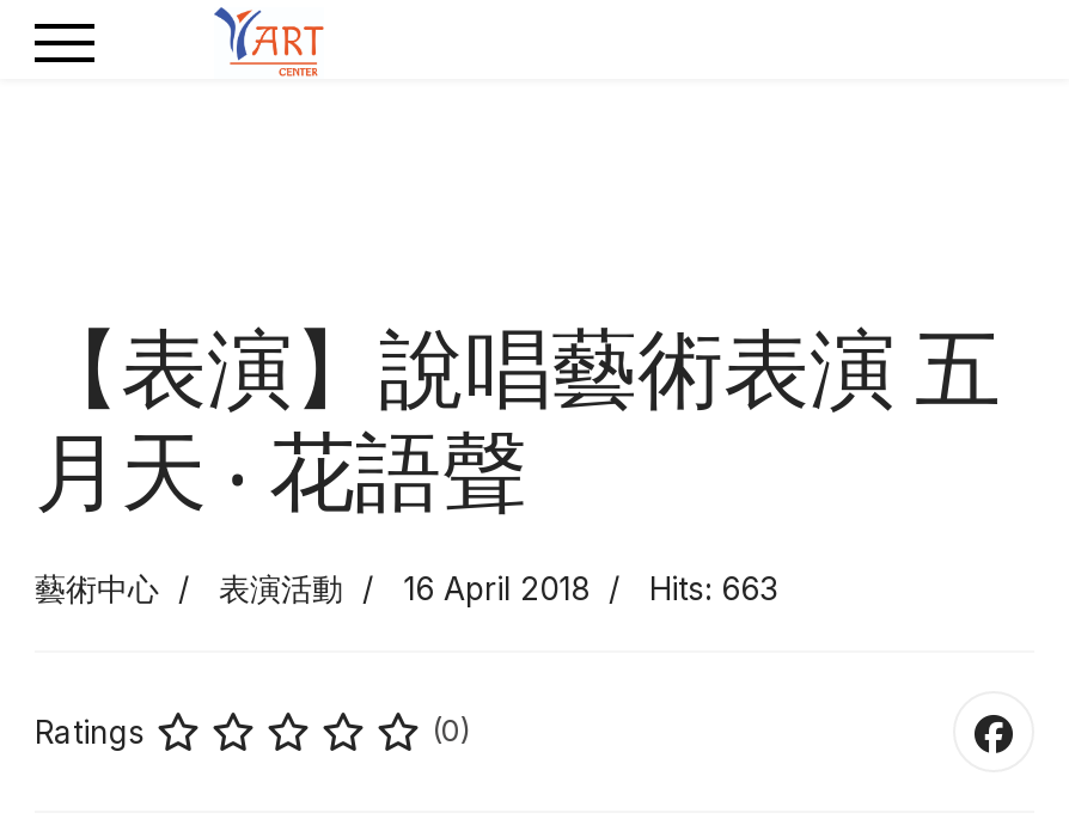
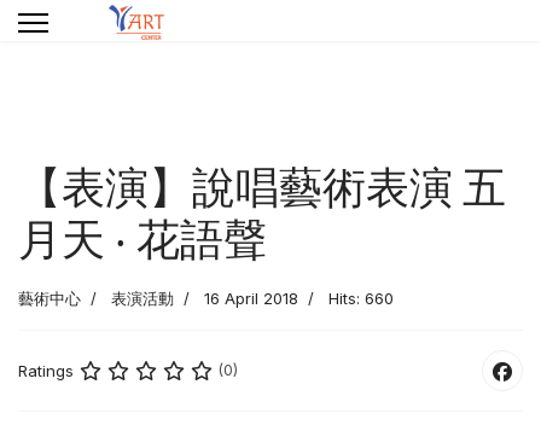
- 藝術中心 表演活動 16 April 2018 Hits: 663
+ 藝術中心 表演活動 16 April 2018 Hits: 660
